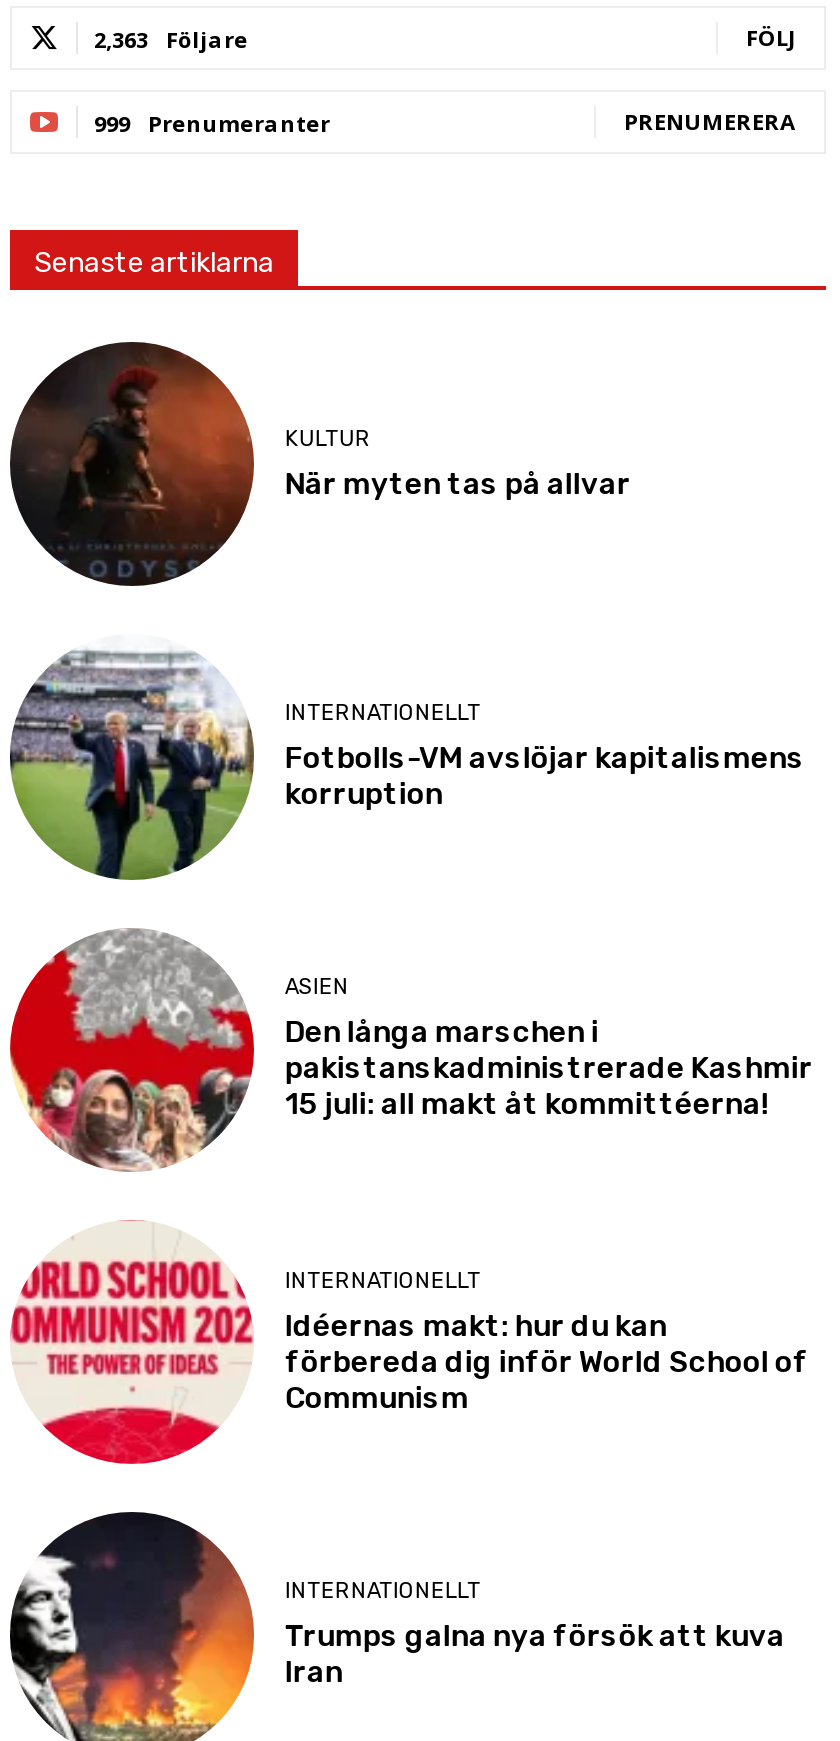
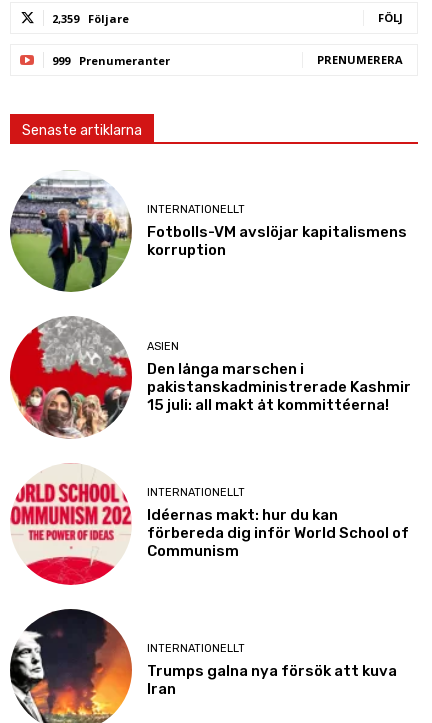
- 2,363 Följare
+ 2,359 Följare

- [image]
- KULTUR
- När myten tas på allvar
